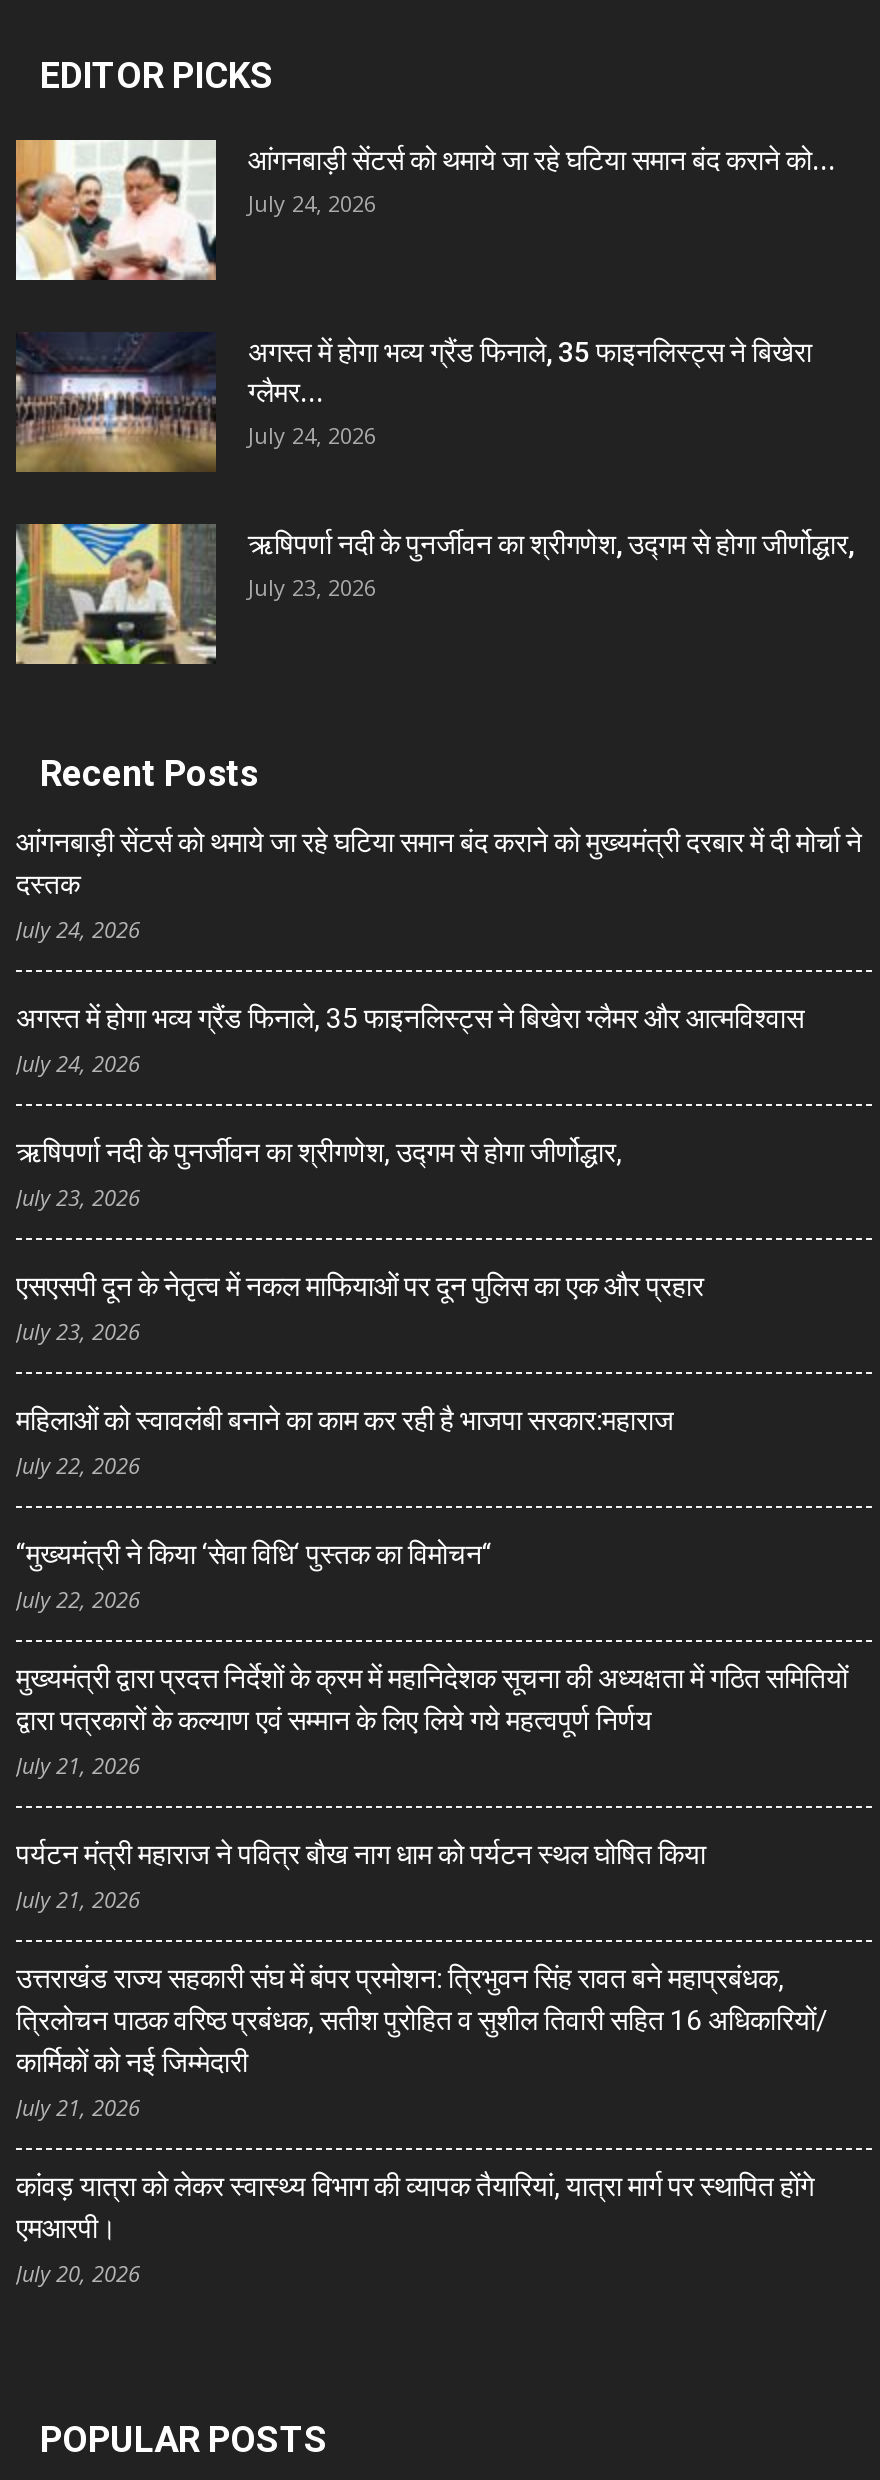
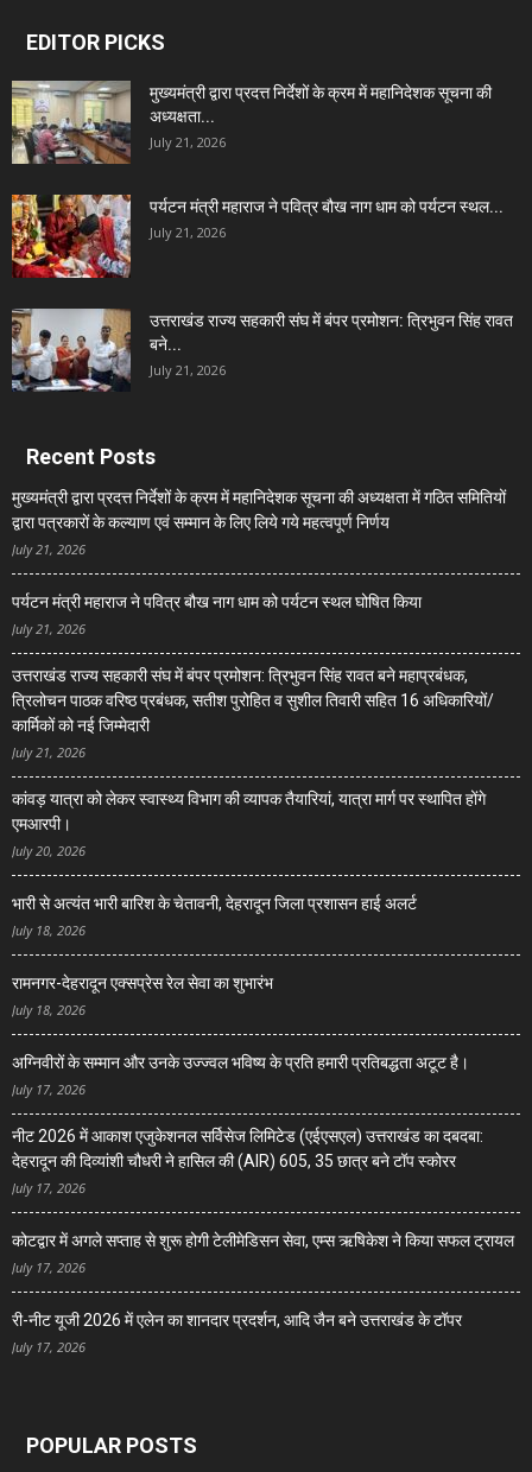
- [image]
- आंगनबाड़ी सेंटर्स को थमाये जा रहे घटिया समान बंद कराने को...
- July 24, 2026
+ [image]
+ मुख्यमंत्री द्वारा प्रदत्त निर्देशों के क्रम में महानिदेशक सूचना की
+ अध्यक्षता...
+ July 21, 2026

- [image]
- अगस्त में होगा भव्य ग्रैंड फिनाले, 35 फाइनलिस्ट्स ने बिखेरा
- ग्लैमर...
- July 24, 2026
+ [image]
+ पर्यटन मंत्री महाराज ने पवित्र बौख नाग धाम को पर्यटन स्थल...
+ July 21, 2026

- [image]
- ऋषिपर्णा नदी के पुनर्जीवन का श्रीगणेश, उद्गम से होगा जीर्णोद्धार,
- July 23, 2026
+ [image]
+ उत्तराखंड राज्य सहकारी संघ में बंपर प्रमोशन: त्रिभुवन सिंह रावत
+ बने...
+ July 21, 2026

- आंगनबाड़ी सेंटर्स को थमाये जा रहे घटिया समान बंद कराने को मुख्यमंत्री दरबार में दी मोर्चा ने
- दस्तक
- July 24, 2026
- अगस्त में होगा भव्य ग्रैंड फिनाले, 35 फाइनलिस्ट्स ने बिखेरा ग्लैमर और आत्मविश्वास
- July 24, 2026
- ऋषिपर्णा नदी के पुनर्जीवन का श्रीगणेश, उद्गम से होगा जीर्णोद्धार,
- July 23, 2026
- एसएसपी दून के नेतृत्व में नकल माफियाओं पर दून पुलिस का एक और प्रहार
- July 23, 2026
- महिलाओं को स्वावलंबी बनाने का काम कर रही है भाजपा सरकार:महाराज
- July 22, 2026
- ‘‘मुख्यमंत्री ने किया ‘सेवा विधि‘ पुस्तक का विमोचन‘‘
- July 22, 2026

moved up: मुख्यमंत्री द्वारा प्रदत्त निर्देशों के क्रम में महानिदेशक सूचना की अध्यक्षता में गठित समितियों | द्वारा पत्रकारों के कल्याण एवं सम्मान के लिए लिये गये महत्वपूर्ण निर्णय | July 21, 2026 | ... | एमआरपी। | July 20, 2026

+ भारी से अत्यंत भारी बारिश के चेतावनी, देहरादून जिला प्रशासन हाई अलर्ट
+ July 18, 2026
+ रामनगर-देहरादून एक्सप्रेस रेल सेवा का शुभारंभ
+ July 18, 2026
+ अग्निवीरों के सम्मान और उनके उज्ज्वल भविष्य के प्रति हमारी प्रतिबद्धता अटूट है।
+ July 17, 2026
+ नीट 2026 में आकाश एजुकेशनल सर्विसेज लिमिटेड (एईएसएल) उत्तराखंड का दबदबा:
+ देहरादून की दिव्यांशी चौधरी ने हासिल की (AIR) 605, 35 छात्र बने टॉप स्कोरर
+ July 17, 2026
+ कोटद्वार में अगले सप्ताह से शुरू होगी टेलीमेडिसन सेवा, एम्स ऋषिकेश ने किया सफल ट्रायल
+ July 17, 2026
+ री-नीट यूजी 2026 में एलेन का शानदार प्रदर्शन, आदि जैन बने उत्तराखंड के टॉपर
+ July 17, 2026
